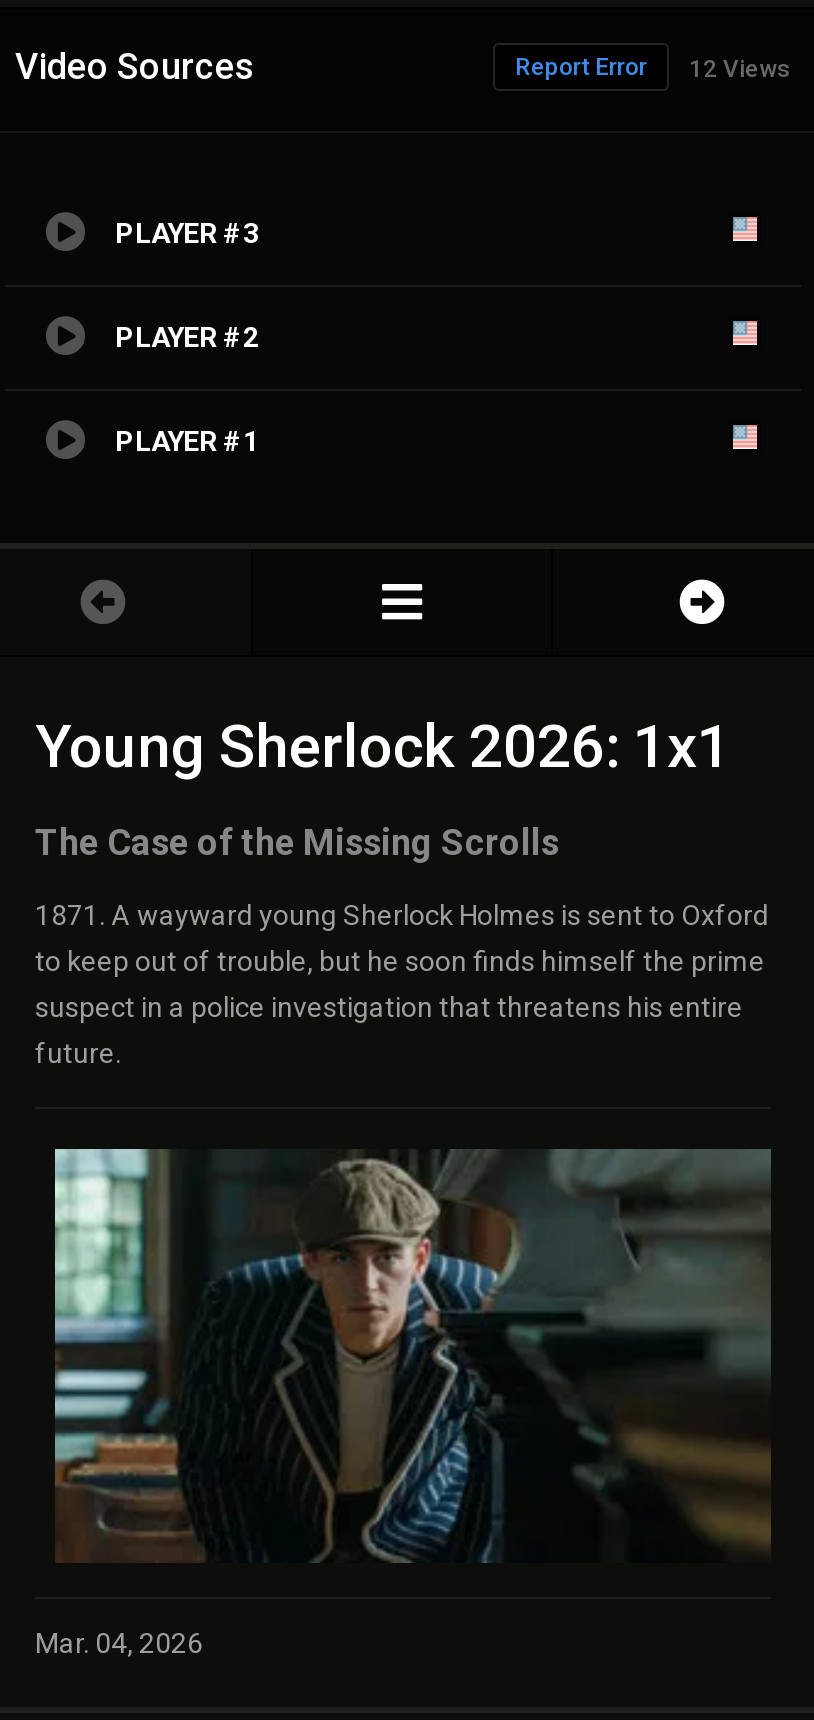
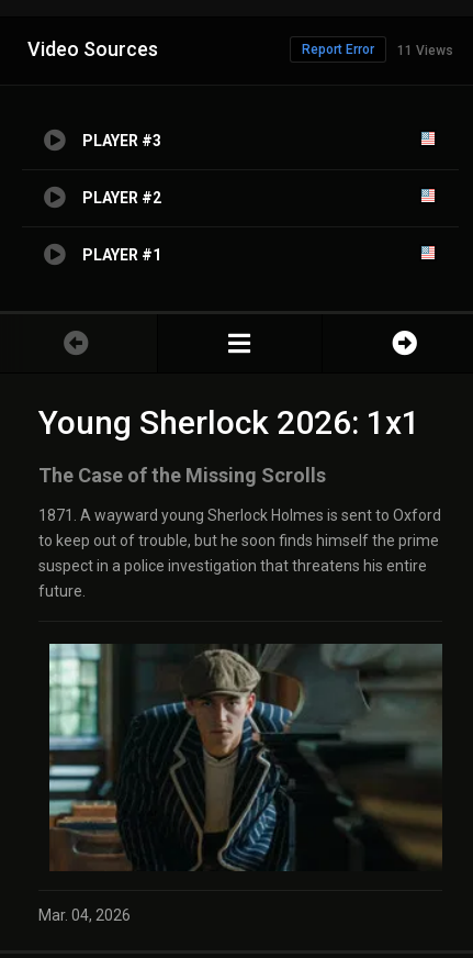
- Report Error 12 Views
+ Report Error 11 Views
